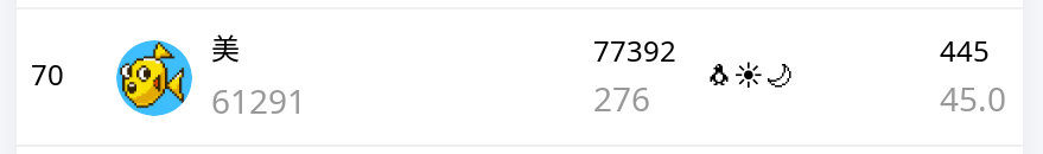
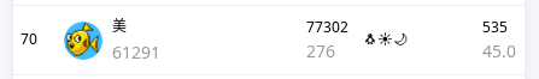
- 77392
+ 77302

- 445
+ 535
